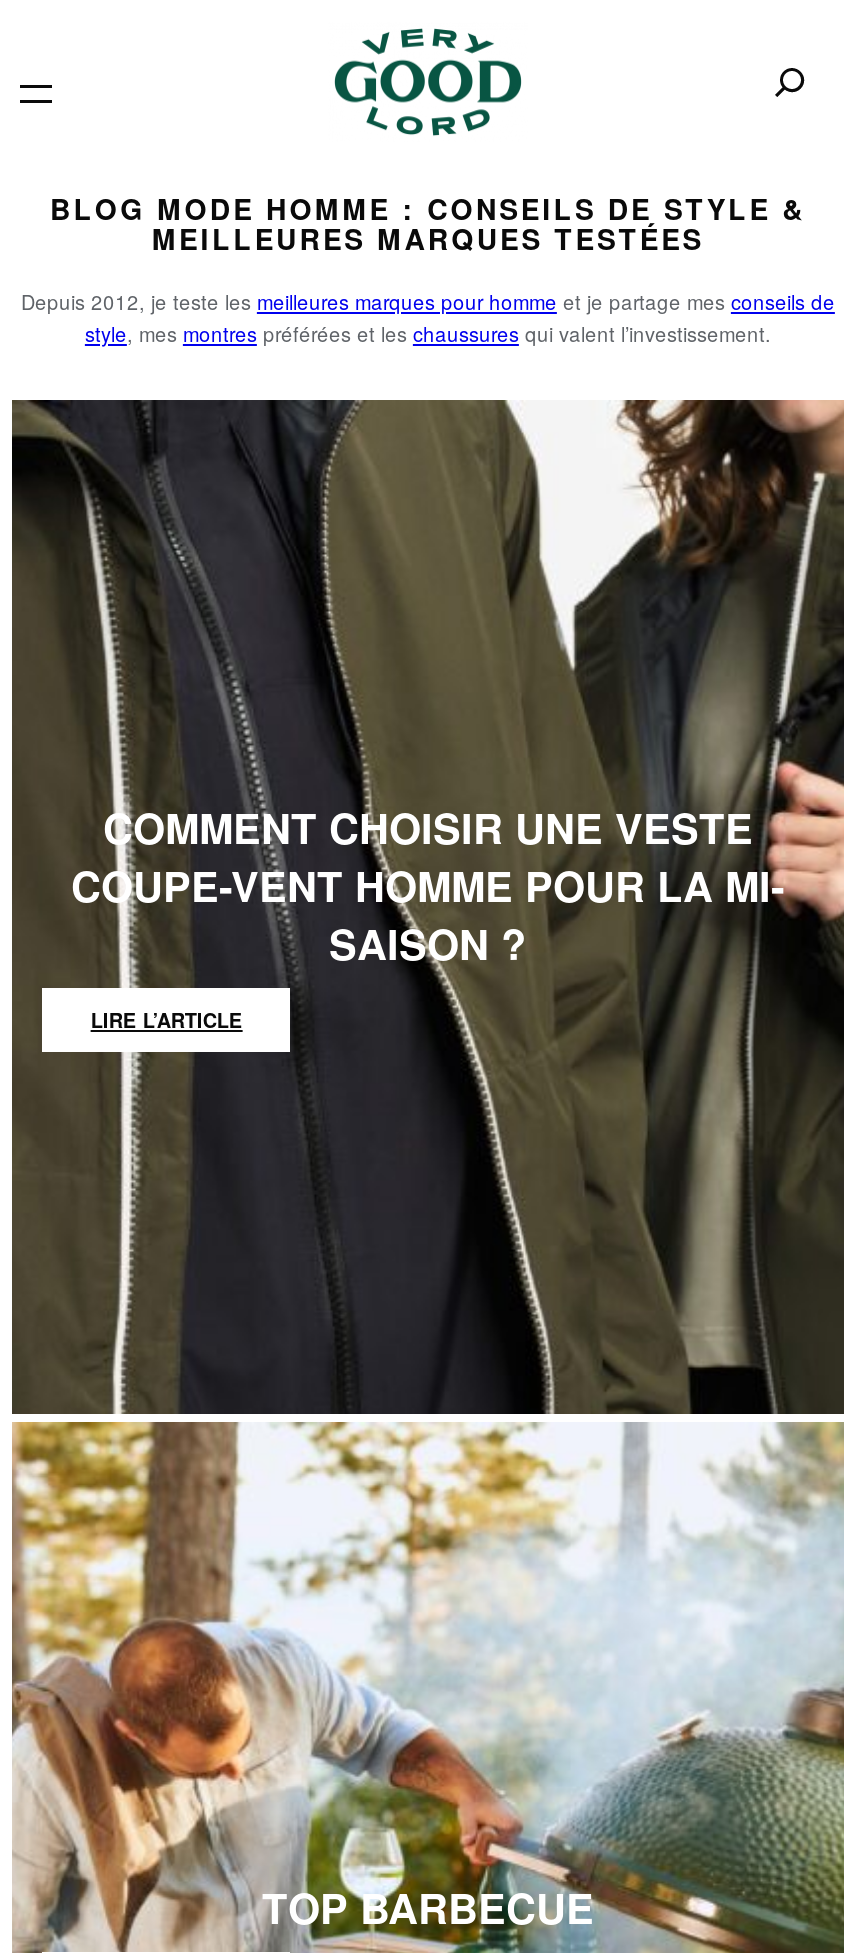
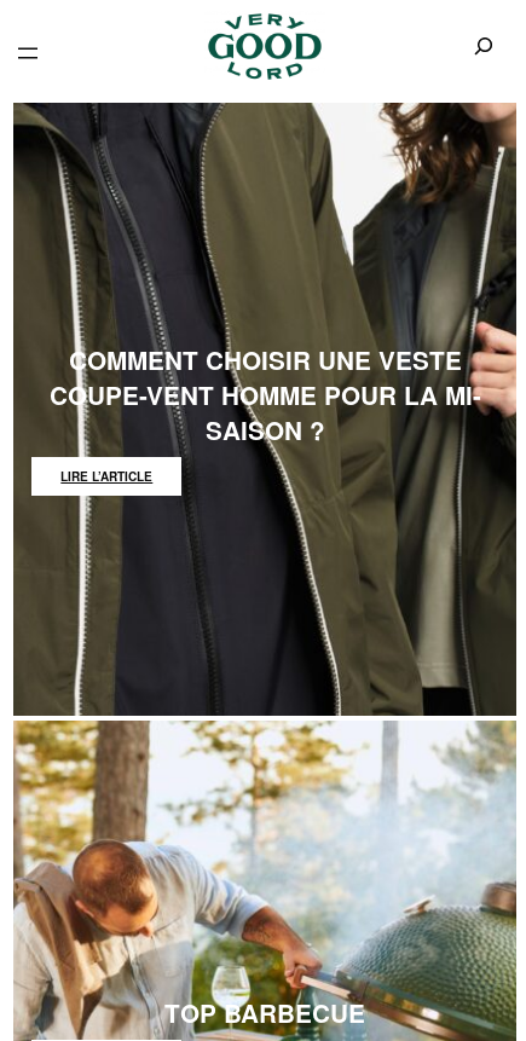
- BLOG MODE HOMME : CONSEILS DE STYLE &
- MEILLEURES MARQUES TESTÉES
- Depuis 2012, je teste les meilleures marques pour homme et je partage mes conseils de
- style, mes montres préférées et les chaussures qui valent l’investissement.
